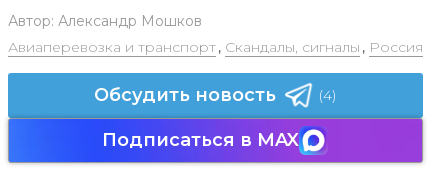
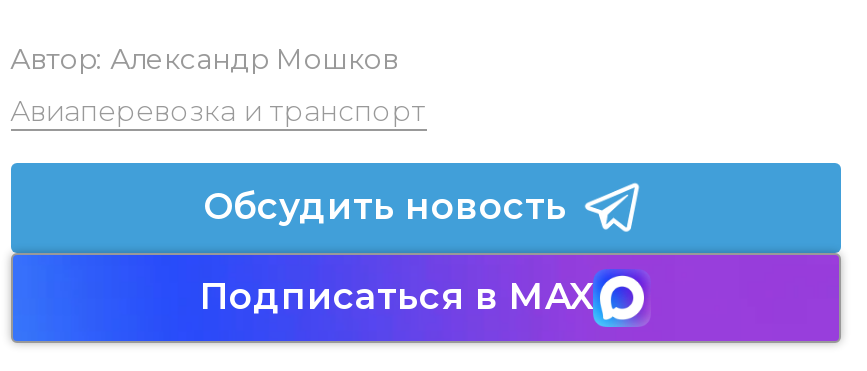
- Авиаперевозка и транспорт , Скандалы, сигналы , Россия
+ Авиаперевозка и транспорт

- (4)
